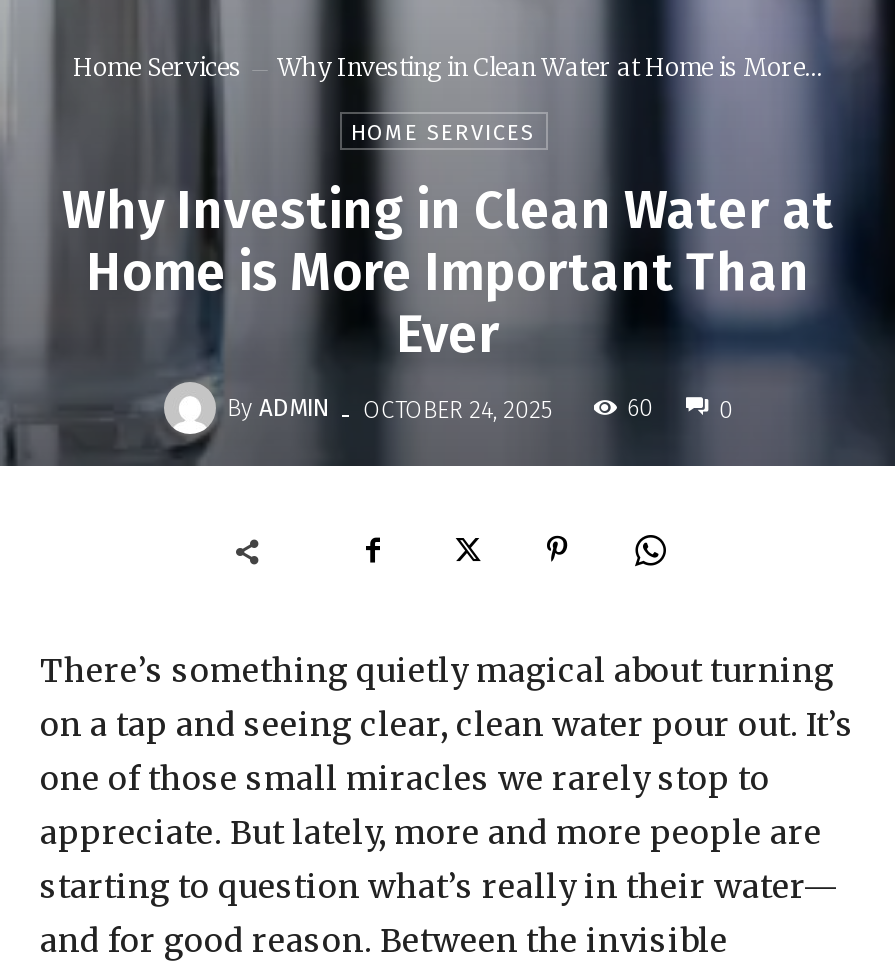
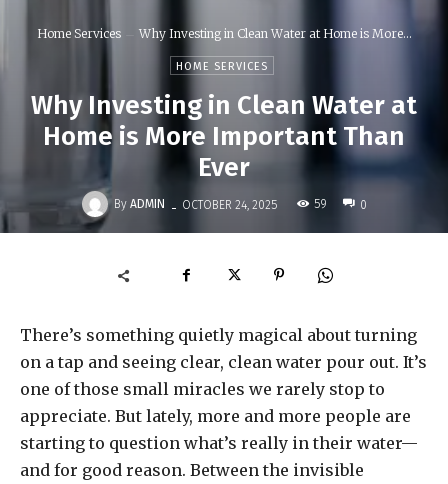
- 60
+ 59
